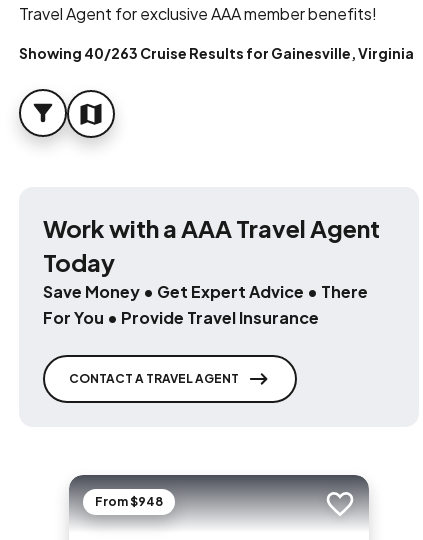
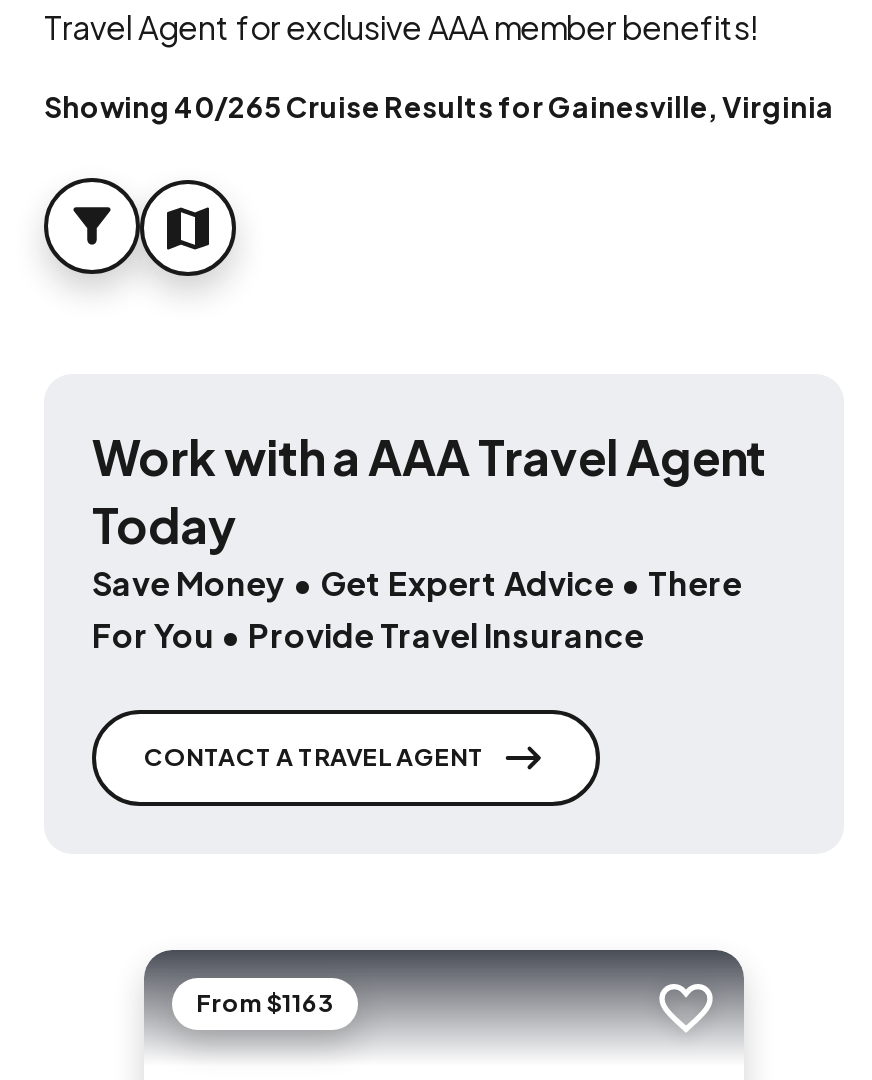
- Showing 40/263 Cruise Results for Gainesville, Virginia
+ Showing 40/265 Cruise Results for Gainesville, Virginia

- From $948
+ From $1163
